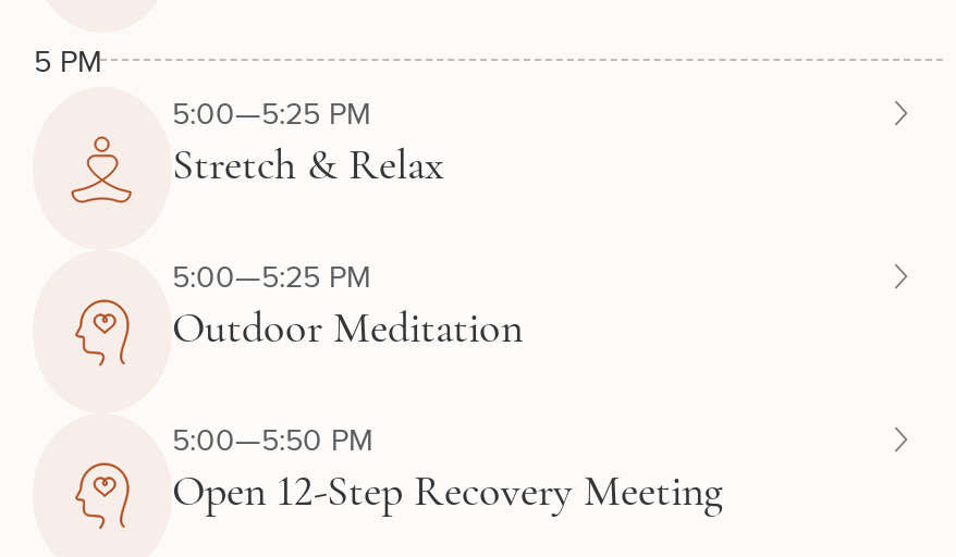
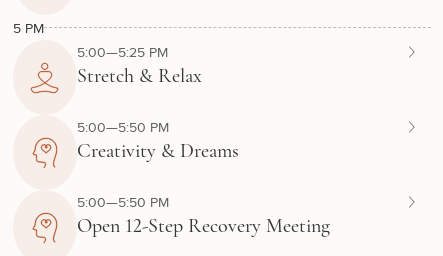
- 5:00—5:25 PM
- Outdoor Meditation
+ 5:00—5:50 PM
+ Creativity & Dreams
